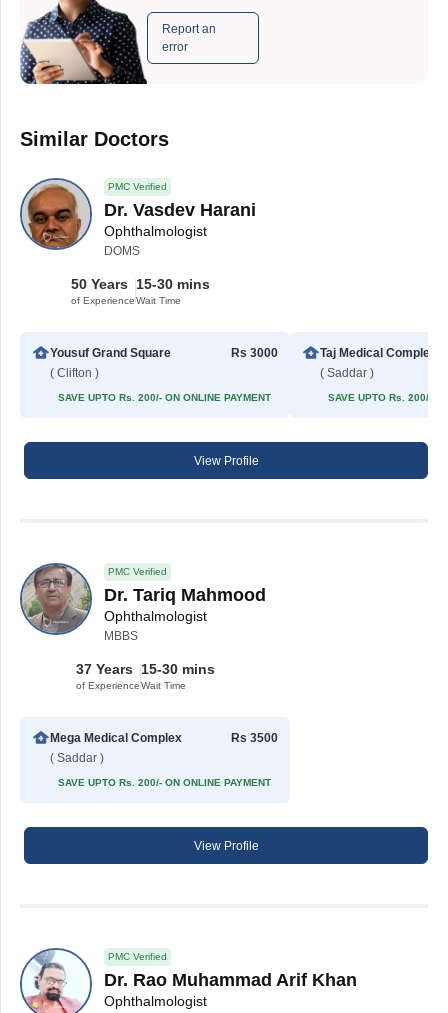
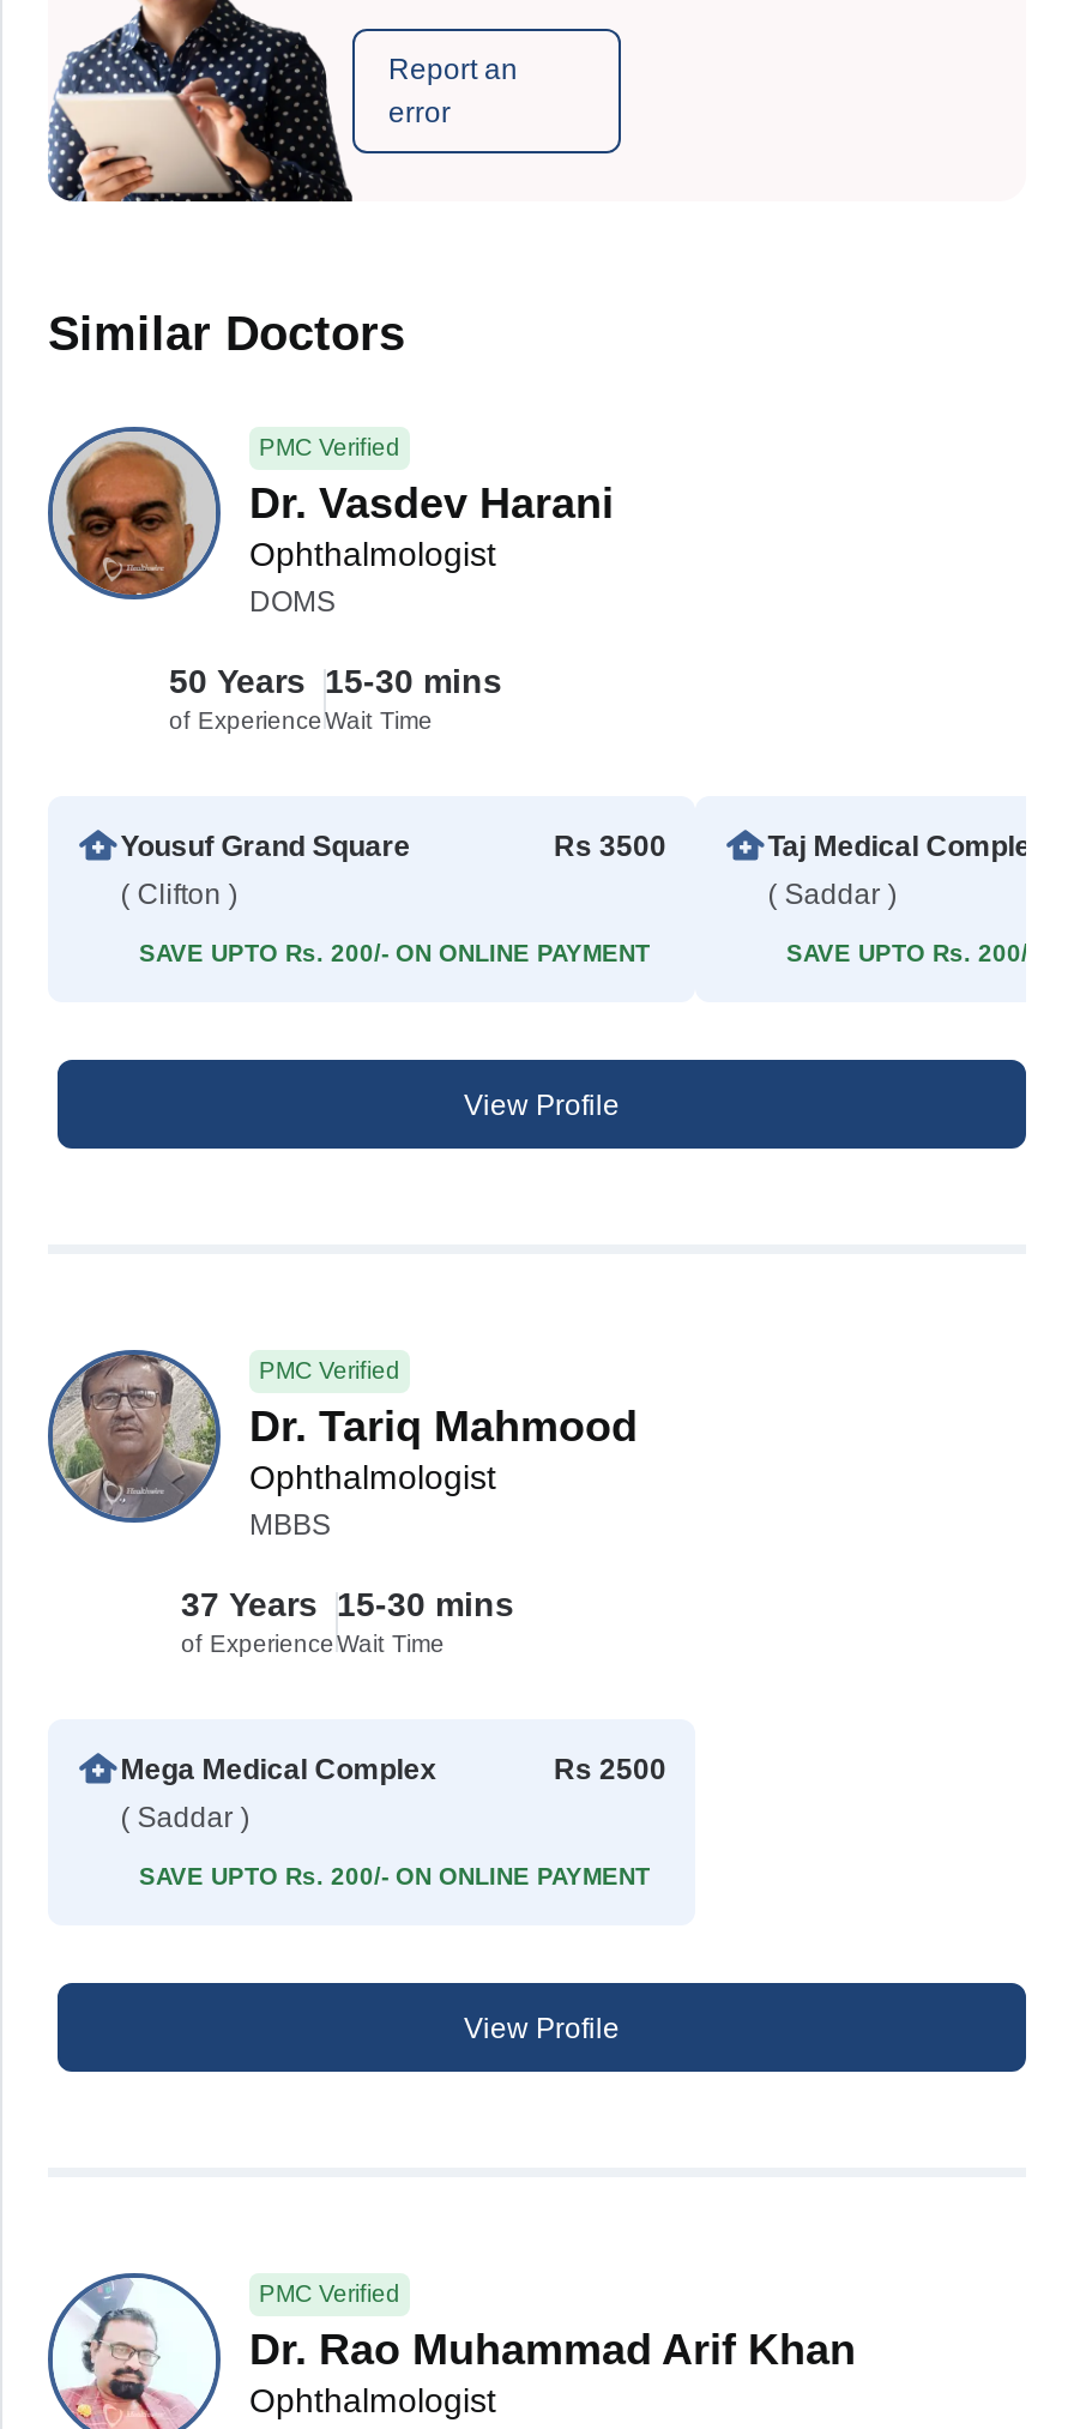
- Rs 3000
+ Rs 3500

- Rs 3500
+ Rs 2500
